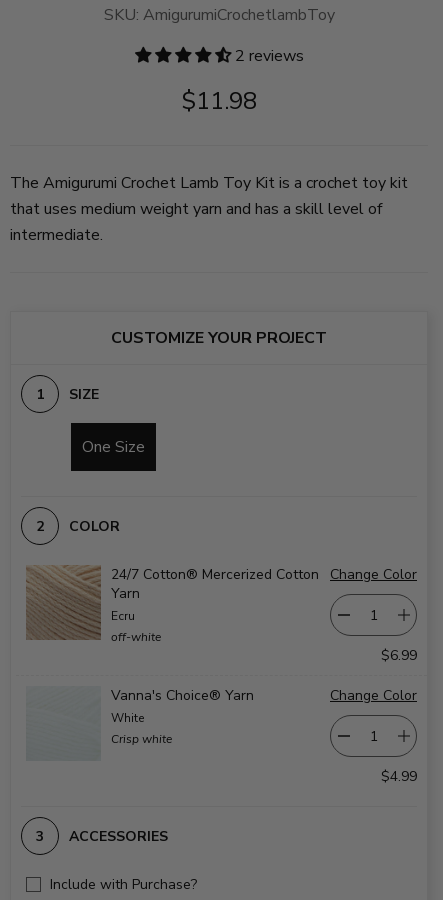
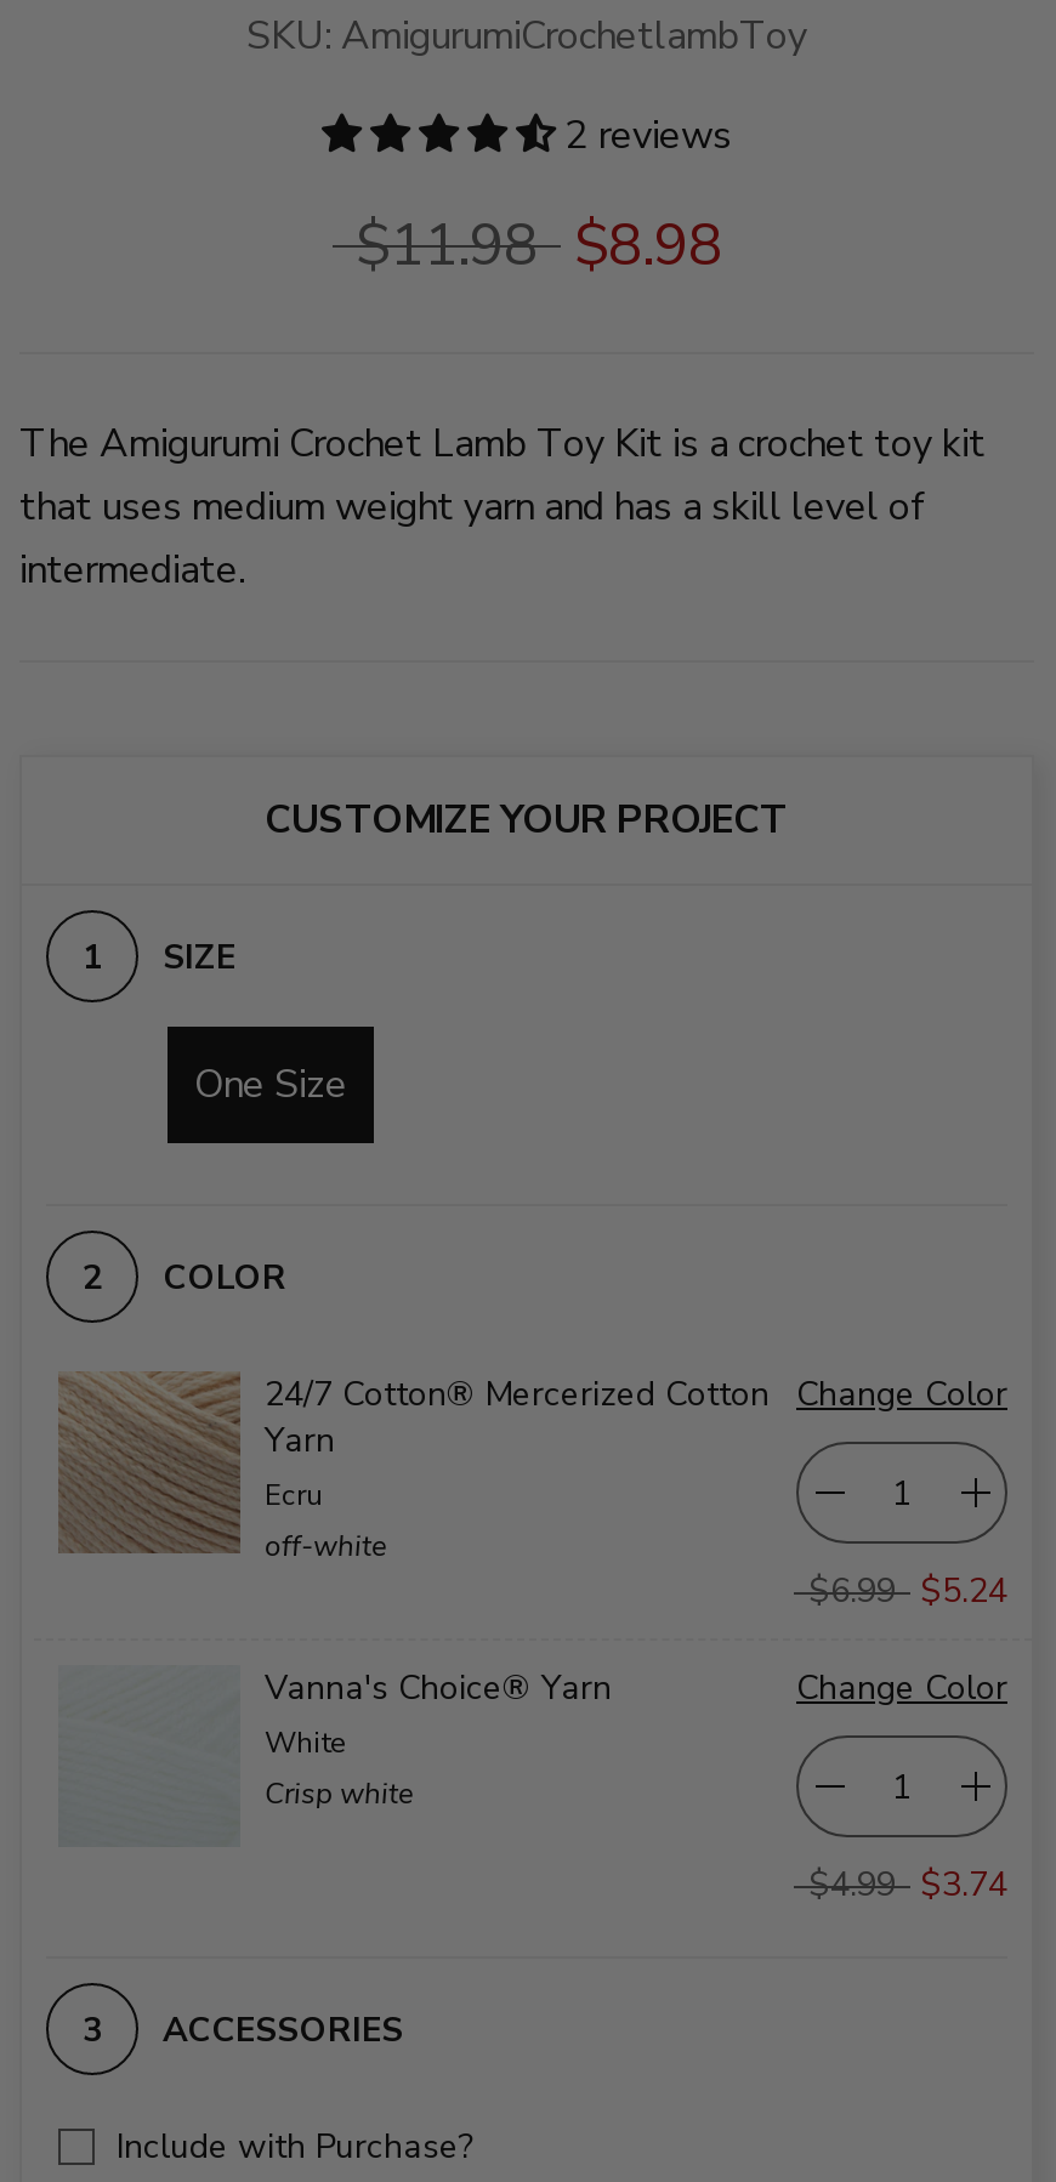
- $11.98
+ $11.98 $8.98

- $6.99
+ $6.99 $5.24

- $4.99
+ $4.99 $3.74
